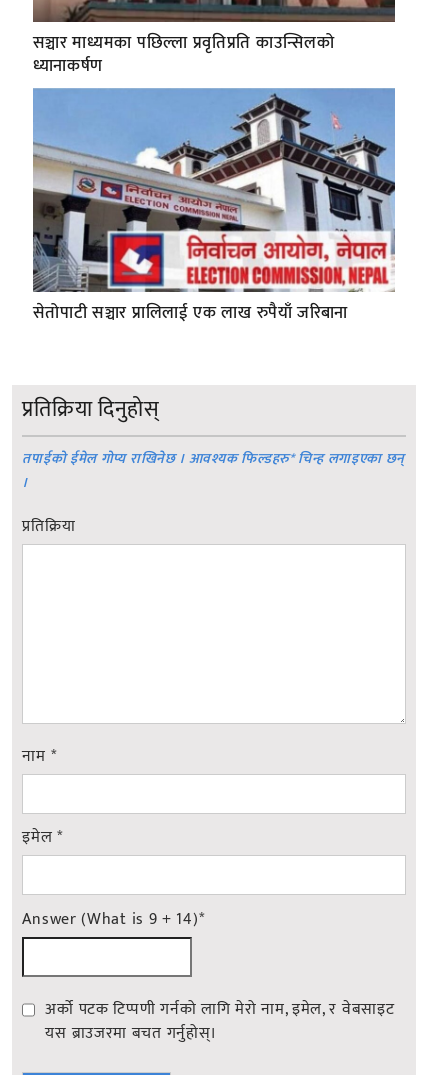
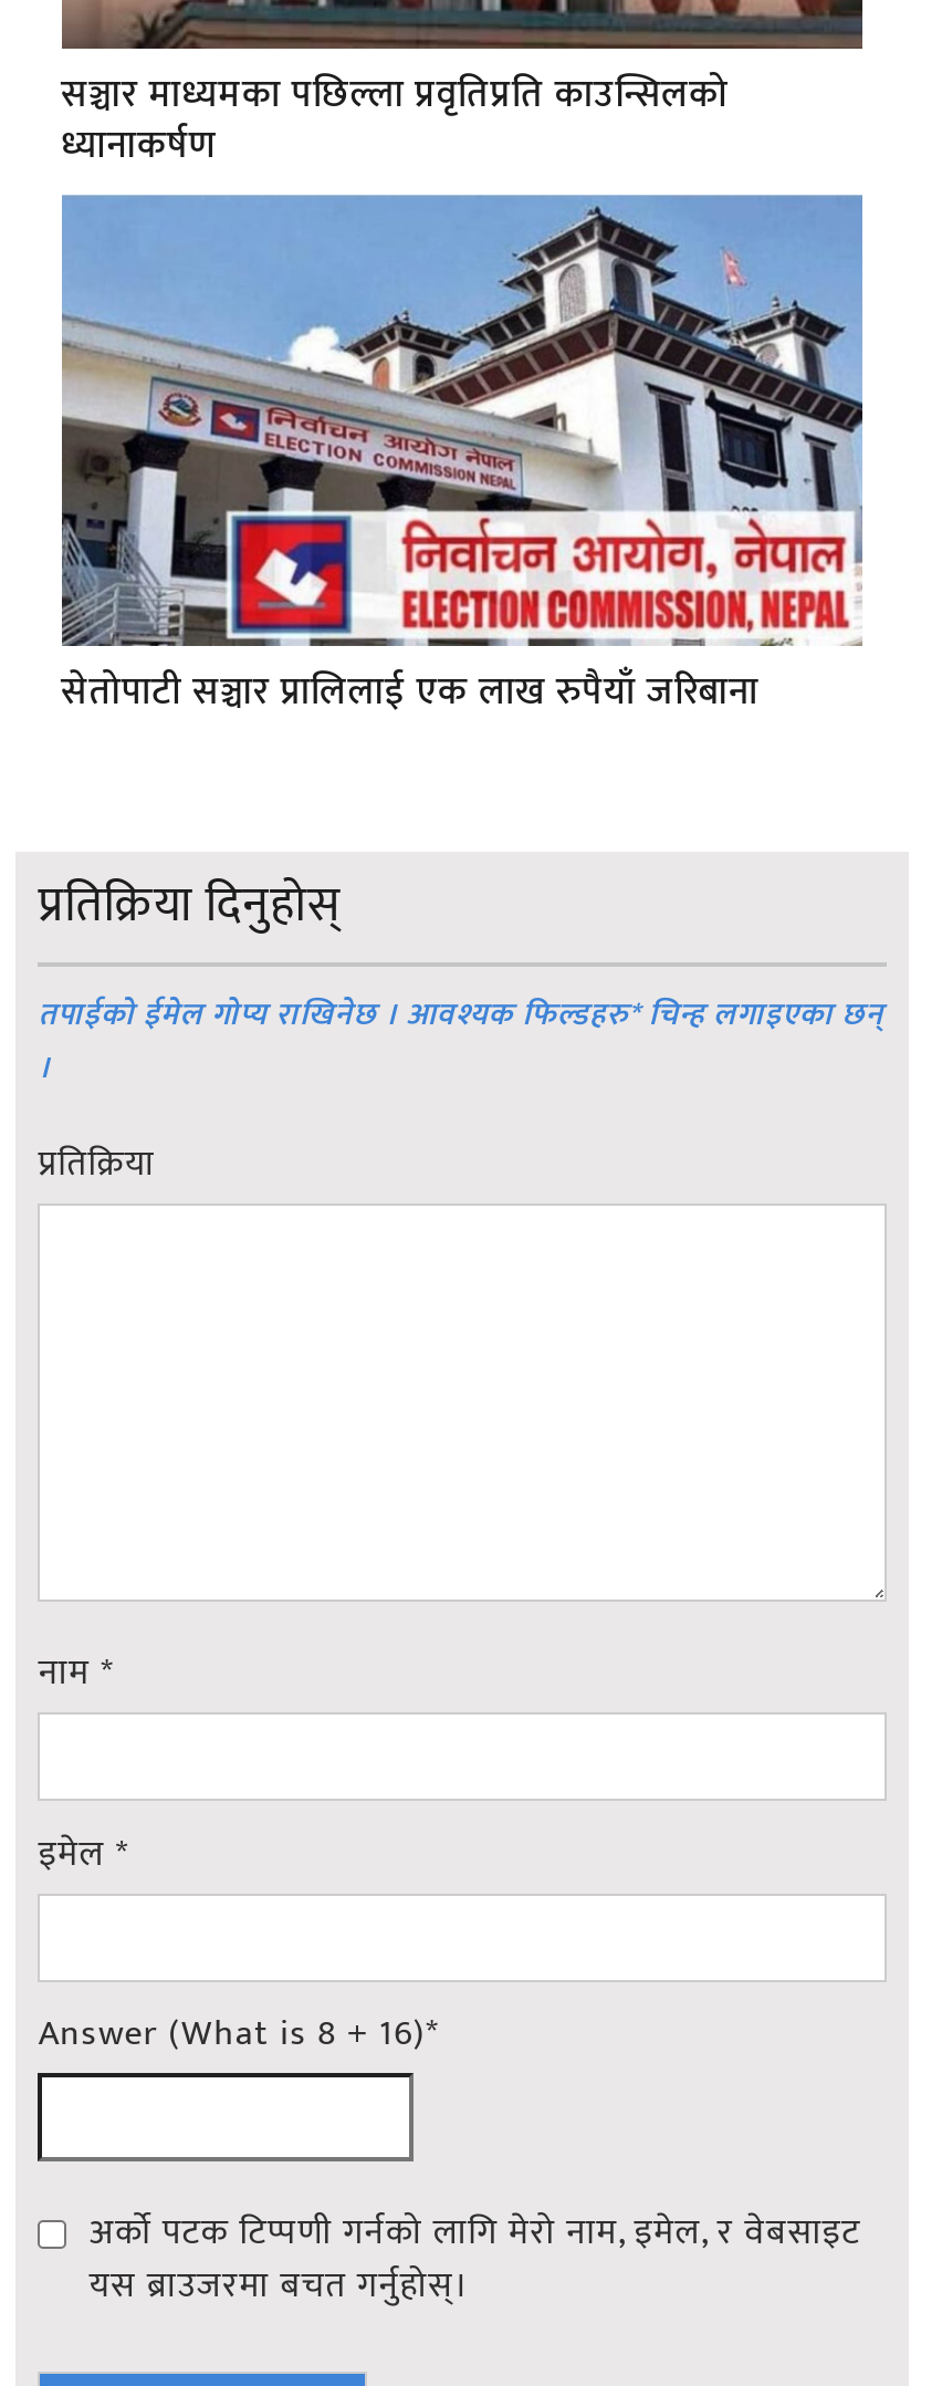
- Answer (What is 9 + 14)*
+ Answer (What is 8 + 16)*
